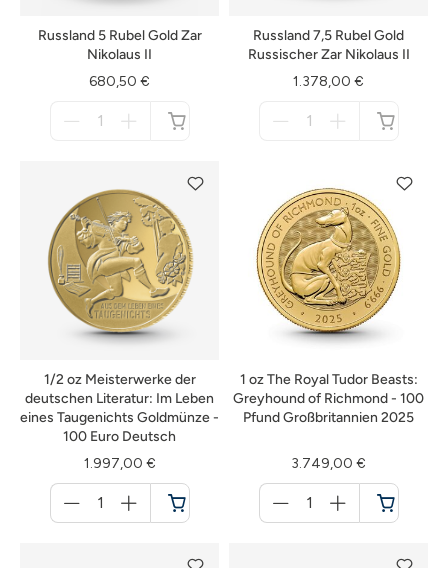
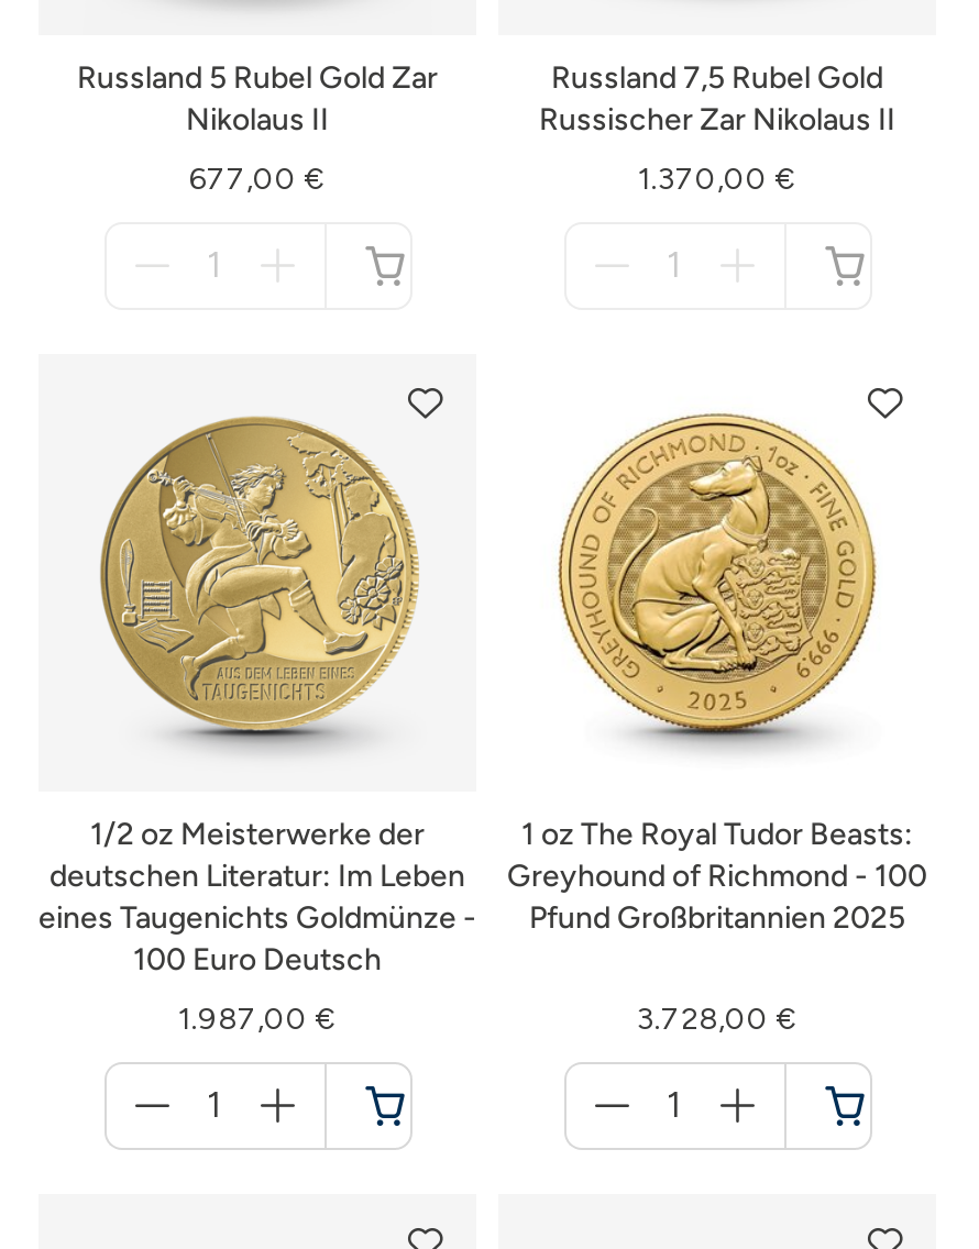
- 680,50 €
+ 677,00 €

- 1.378,00 €
+ 1.370,00 €

- 1.997,00 €
+ 1.987,00 €

- 3.749,00 €
+ 3.728,00 €
